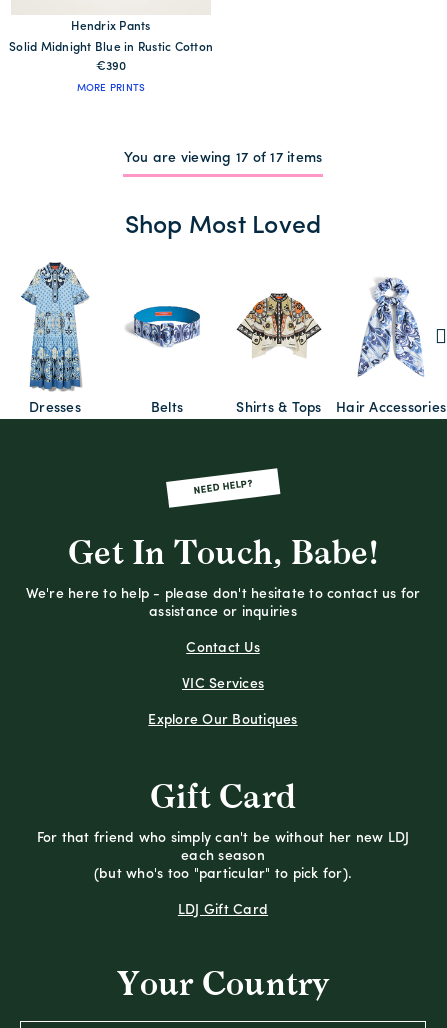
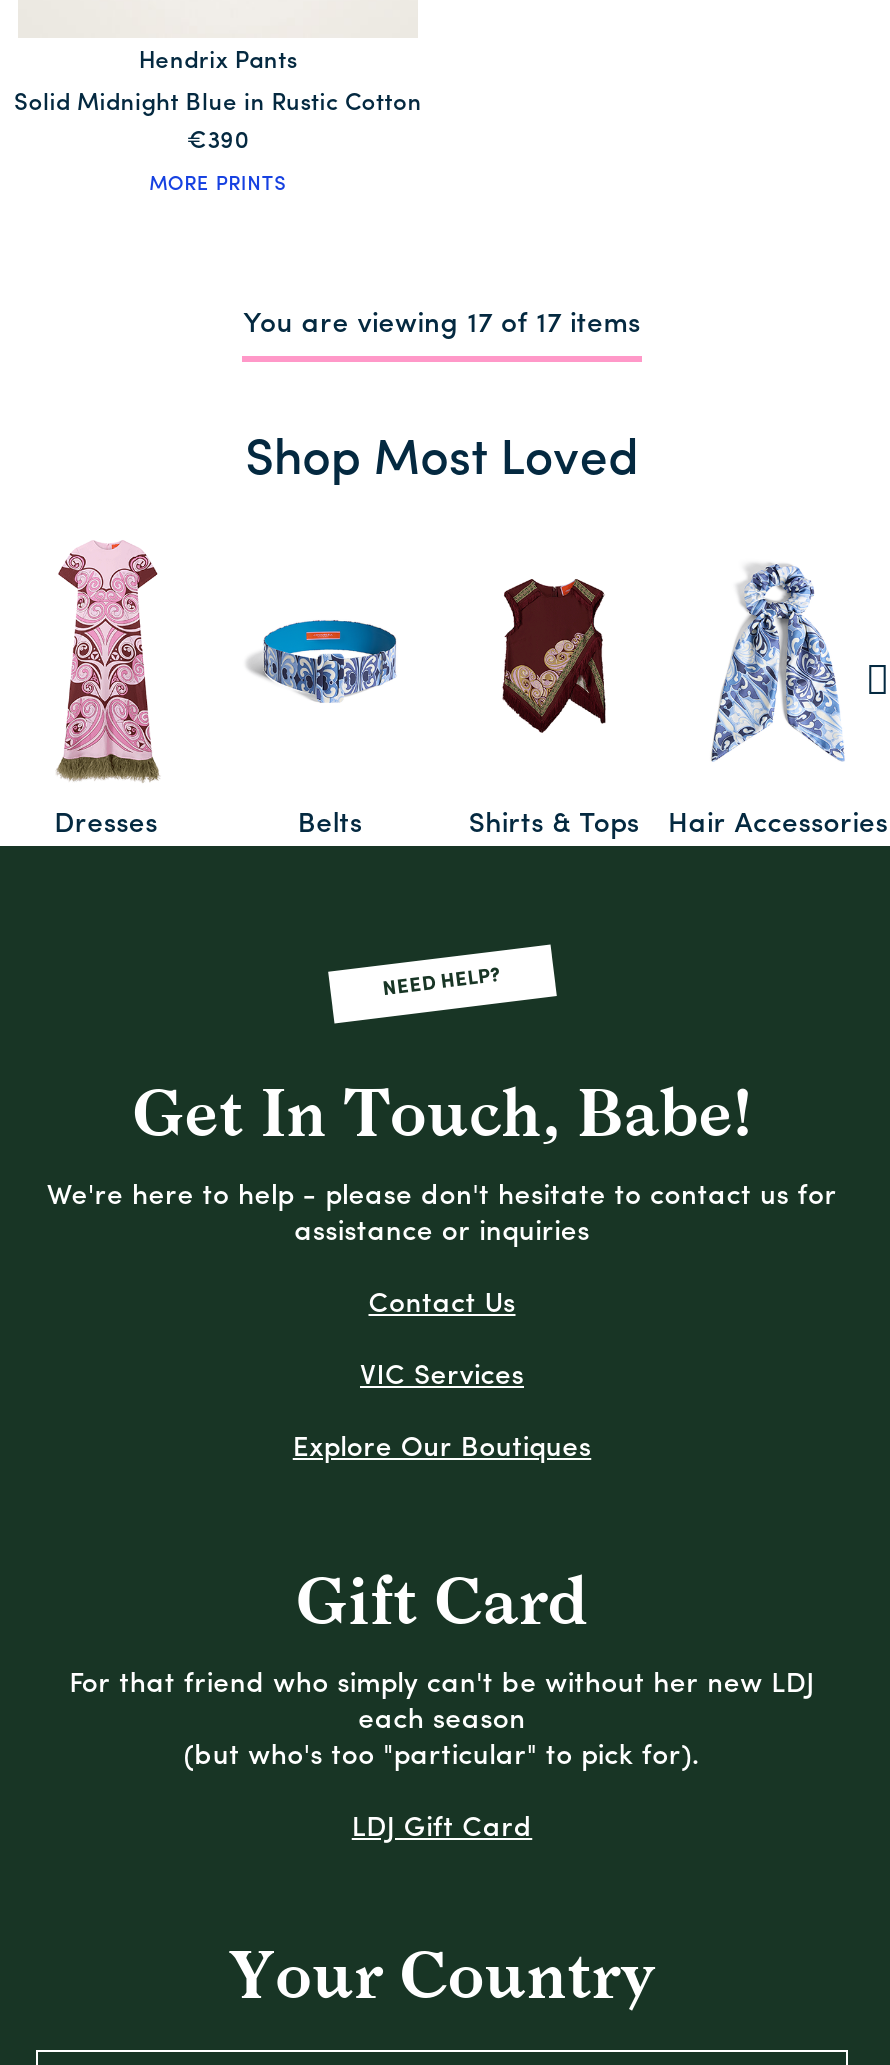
- [image]
+ [image]

- [image]
+ [image]
